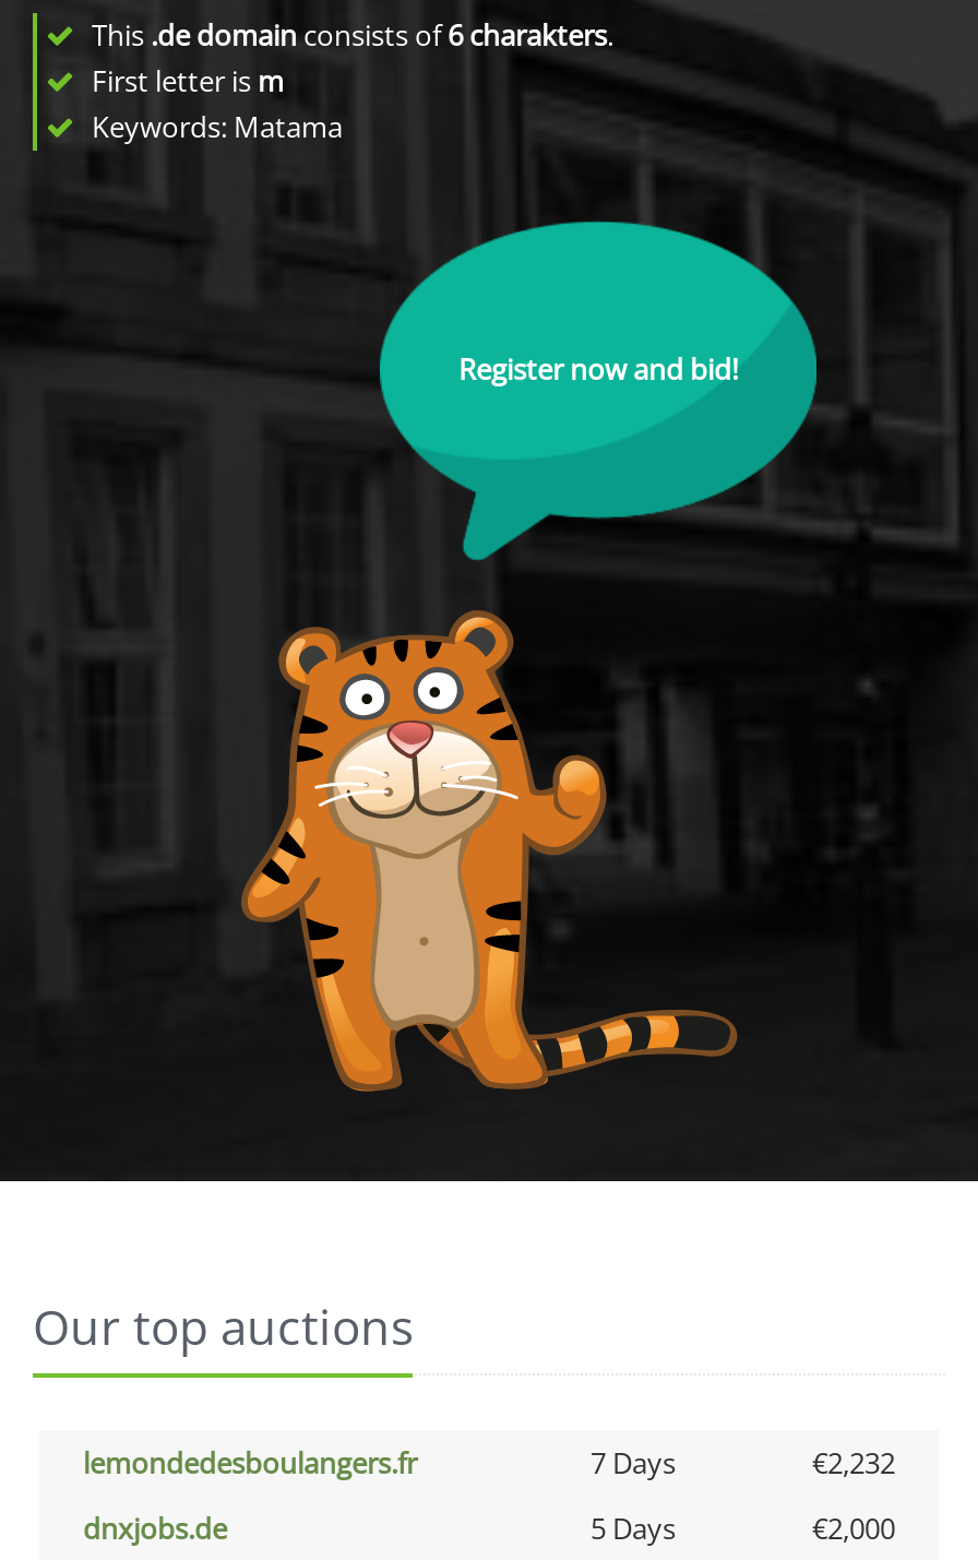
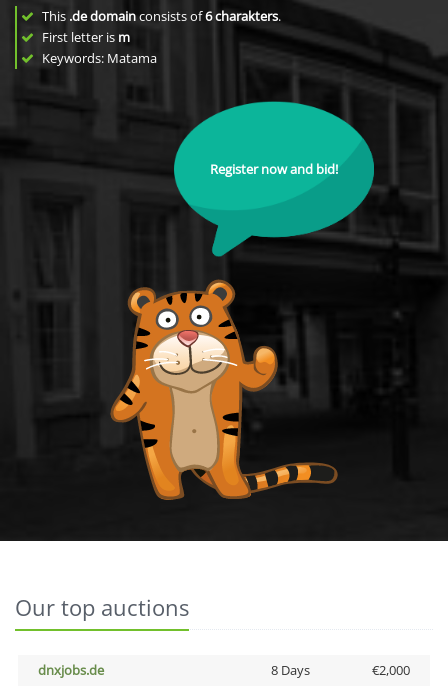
- lemondedesboulangers.fr
- 7 Days
- €2,232

- 5 Days
+ 8 Days
